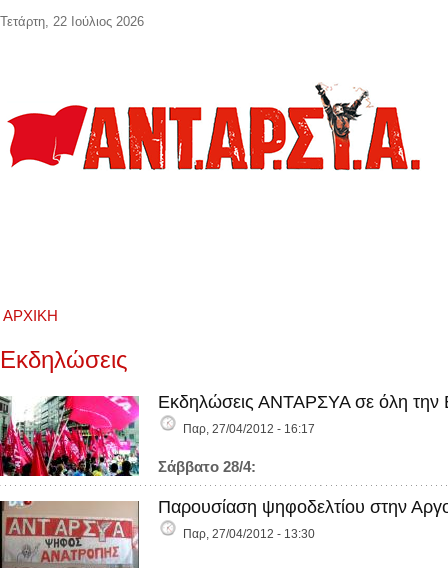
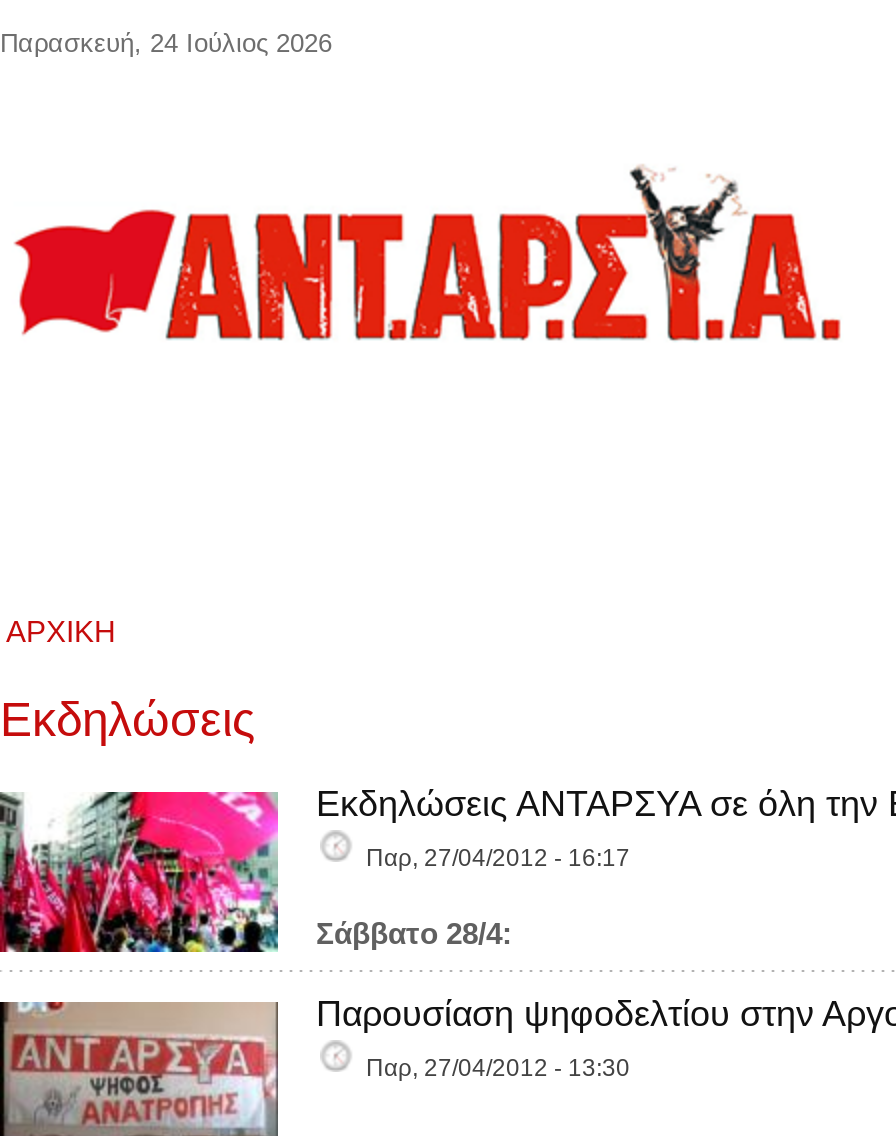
- Τετάρτη, 22 Ιούλιος 2026
+ Παρασκευή, 24 Ιούλιος 2026
